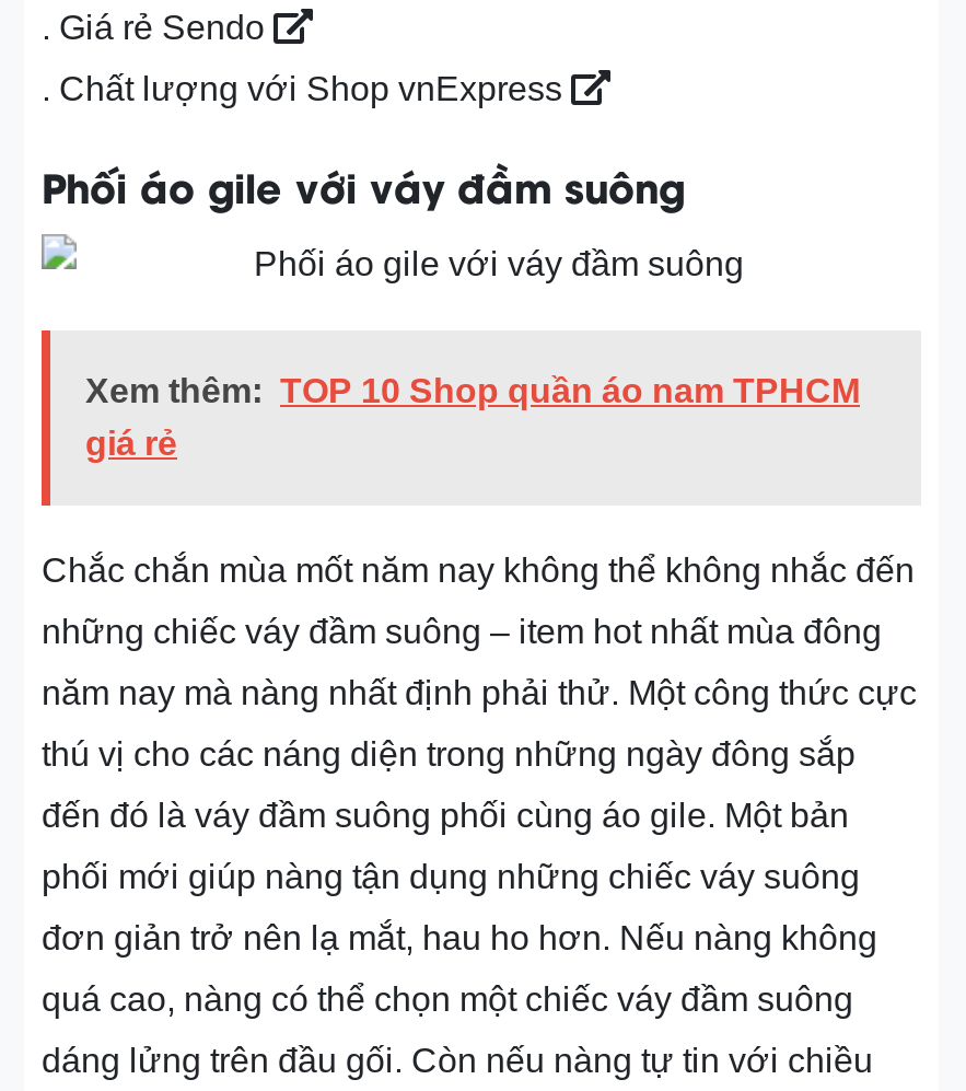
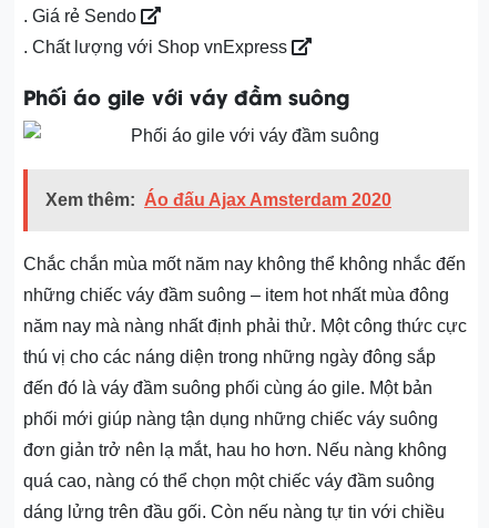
- Xem thêm: TOP 10 Shop quần áo nam TPHCM
- giá rẻ
+ Xem thêm: Áo đấu Ajax Amsterdam 2020
